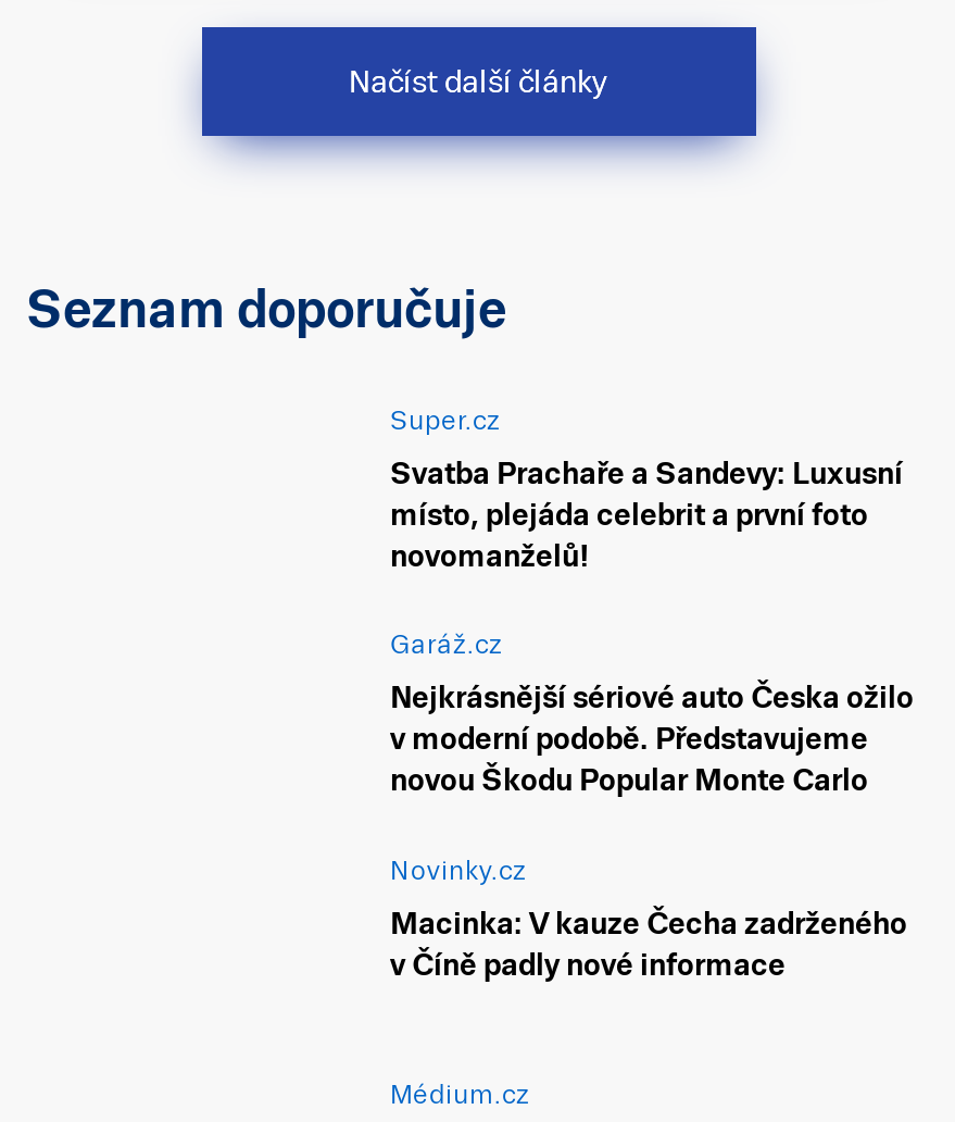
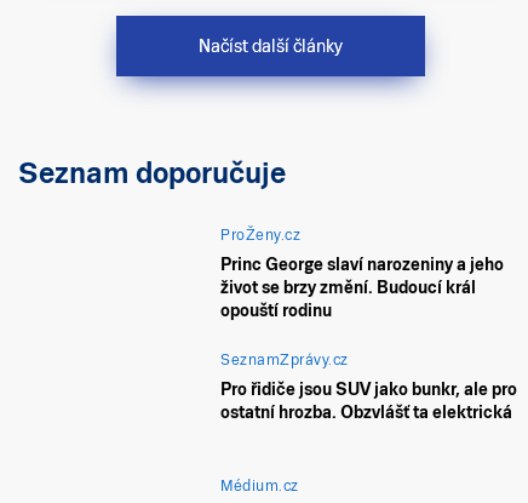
- Super.cz
- Svatba Prachaře a Sandevy: Luxusní
- místo, plejáda celebrit a první foto
- novomanželů!
- Garáž.cz
- Nejkrásnější sériové auto Česka ožilo
- v moderní podobě. Představujeme
- novou Škodu Popular Monte Carlo
- Novinky.cz
- Macinka: V kauze Čecha zadrženého
- v Číně padly nové informace
+ ProŽeny.cz
+ Princ George slaví narozeniny a jeho
+ život se brzy změní. Budoucí král
+ opouští rodinu
+ SeznamZprávy.cz
+ Pro řidiče jsou SUV jako bunkr, ale pro
+ ostatní hrozba. Obzvlášť ta elektrická
